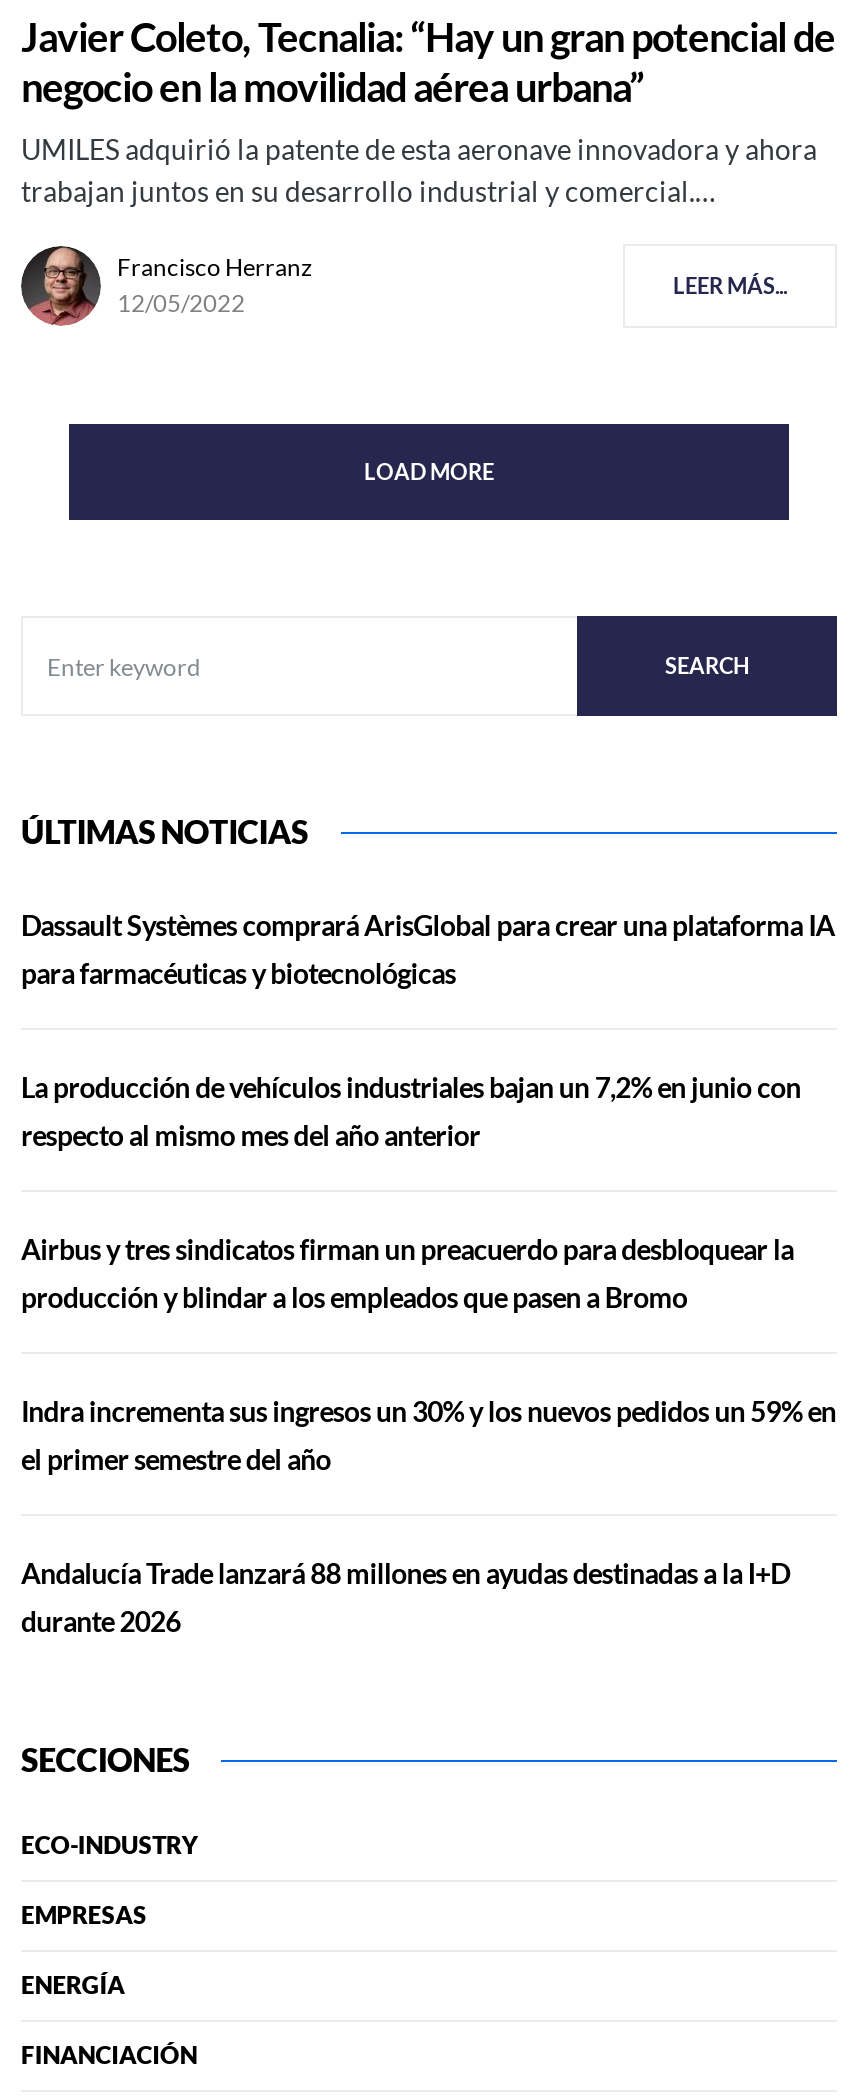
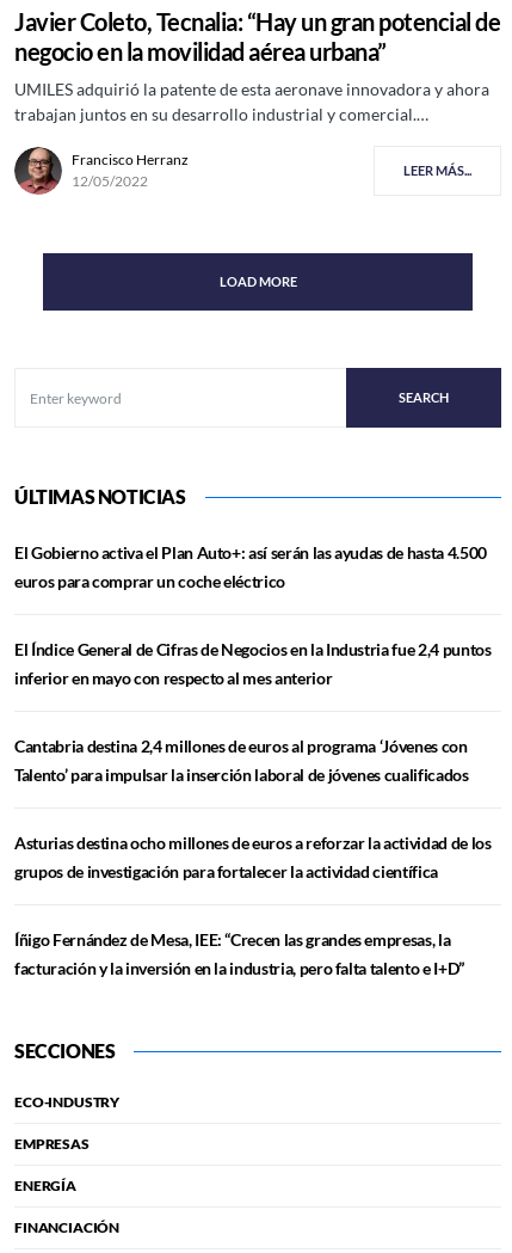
- Dassault Systèmes comprará ArisGlobal para crear una plataforma IA
- para farmacéuticas y biotecnológicas
+ El Gobierno activa el Plan Auto+: así serán las ayudas de hasta 4.500
+ euros para comprar un coche eléctrico

- La producción de vehículos industriales bajan un 7,2% en junio con
- respecto al mismo mes del año anterior
+ El Índice General de Cifras de Negocios en la Industria fue 2,4 puntos
+ inferior en mayo con respecto al mes anterior

- Airbus y tres sindicatos firman un preacuerdo para desbloquear la
- producción y blindar a los empleados que pasen a Bromo
+ Cantabria destina 2,4 millones de euros al programa ‘Jóvenes con
+ Talento’ para impulsar la inserción laboral de jóvenes cualificados

- Indra incrementa sus ingresos un 30% y los nuevos pedidos un 59% en
- el primer semestre del año
+ Asturias destina ocho millones de euros a reforzar la actividad de los
+ grupos de investigación para fortalecer la actividad científica

- Andalucía Trade lanzará 88 millones en ayudas destinadas a la I+D
- durante 2026
+ Íñigo Fernández de Mesa, IEE: “Crecen las grandes empresas, la
+ facturación y la inversión en la industria, pero falta talento e I+D”
